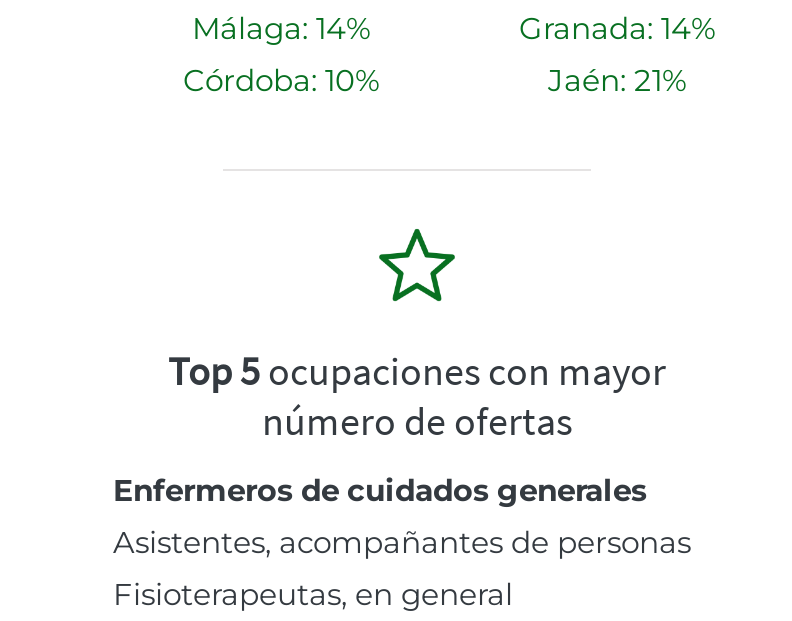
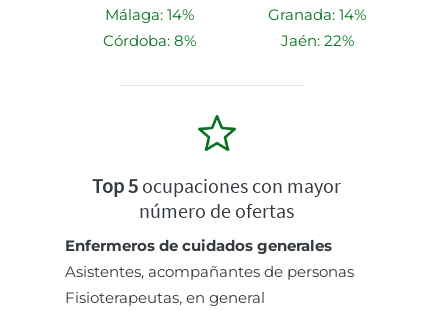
- Córdoba: 10%
+ Córdoba: 8%

- Jaén: 21%
+ Jaén: 22%
